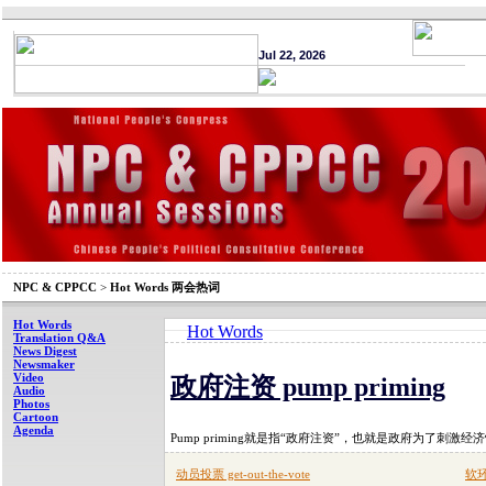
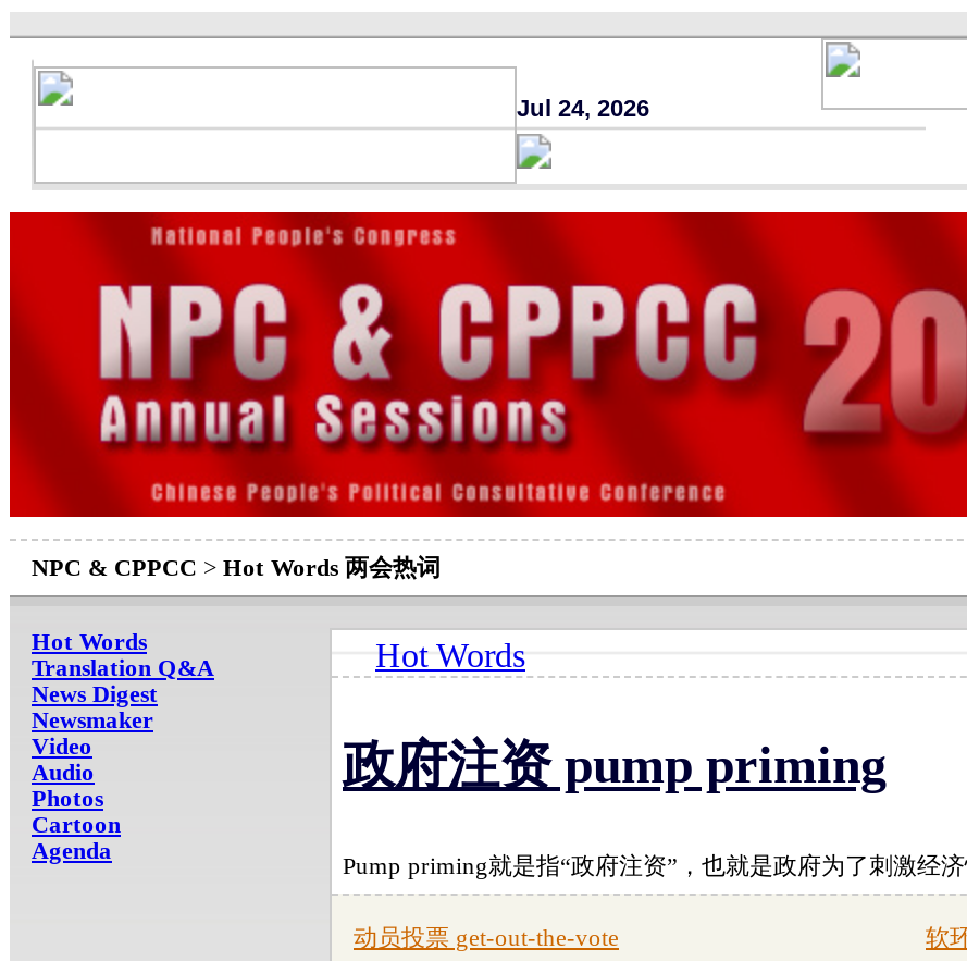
- Jul 22, 2026
+ Jul 24, 2026
